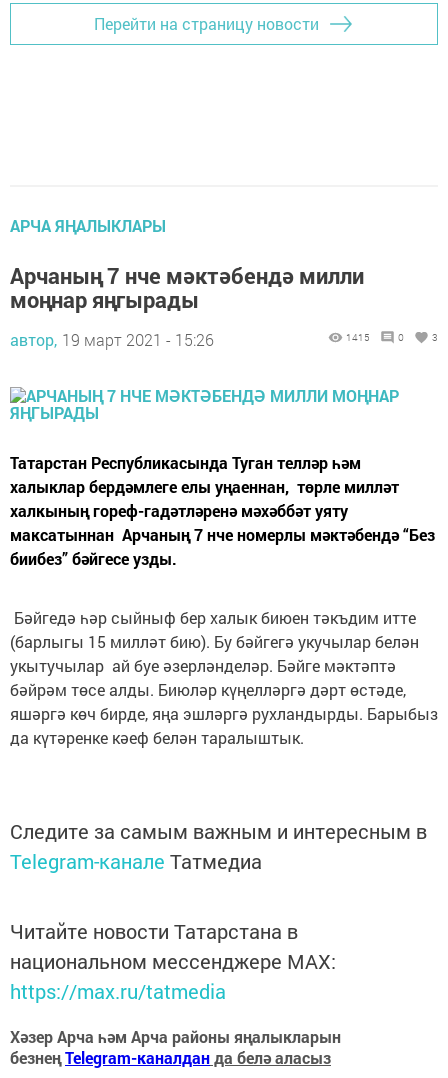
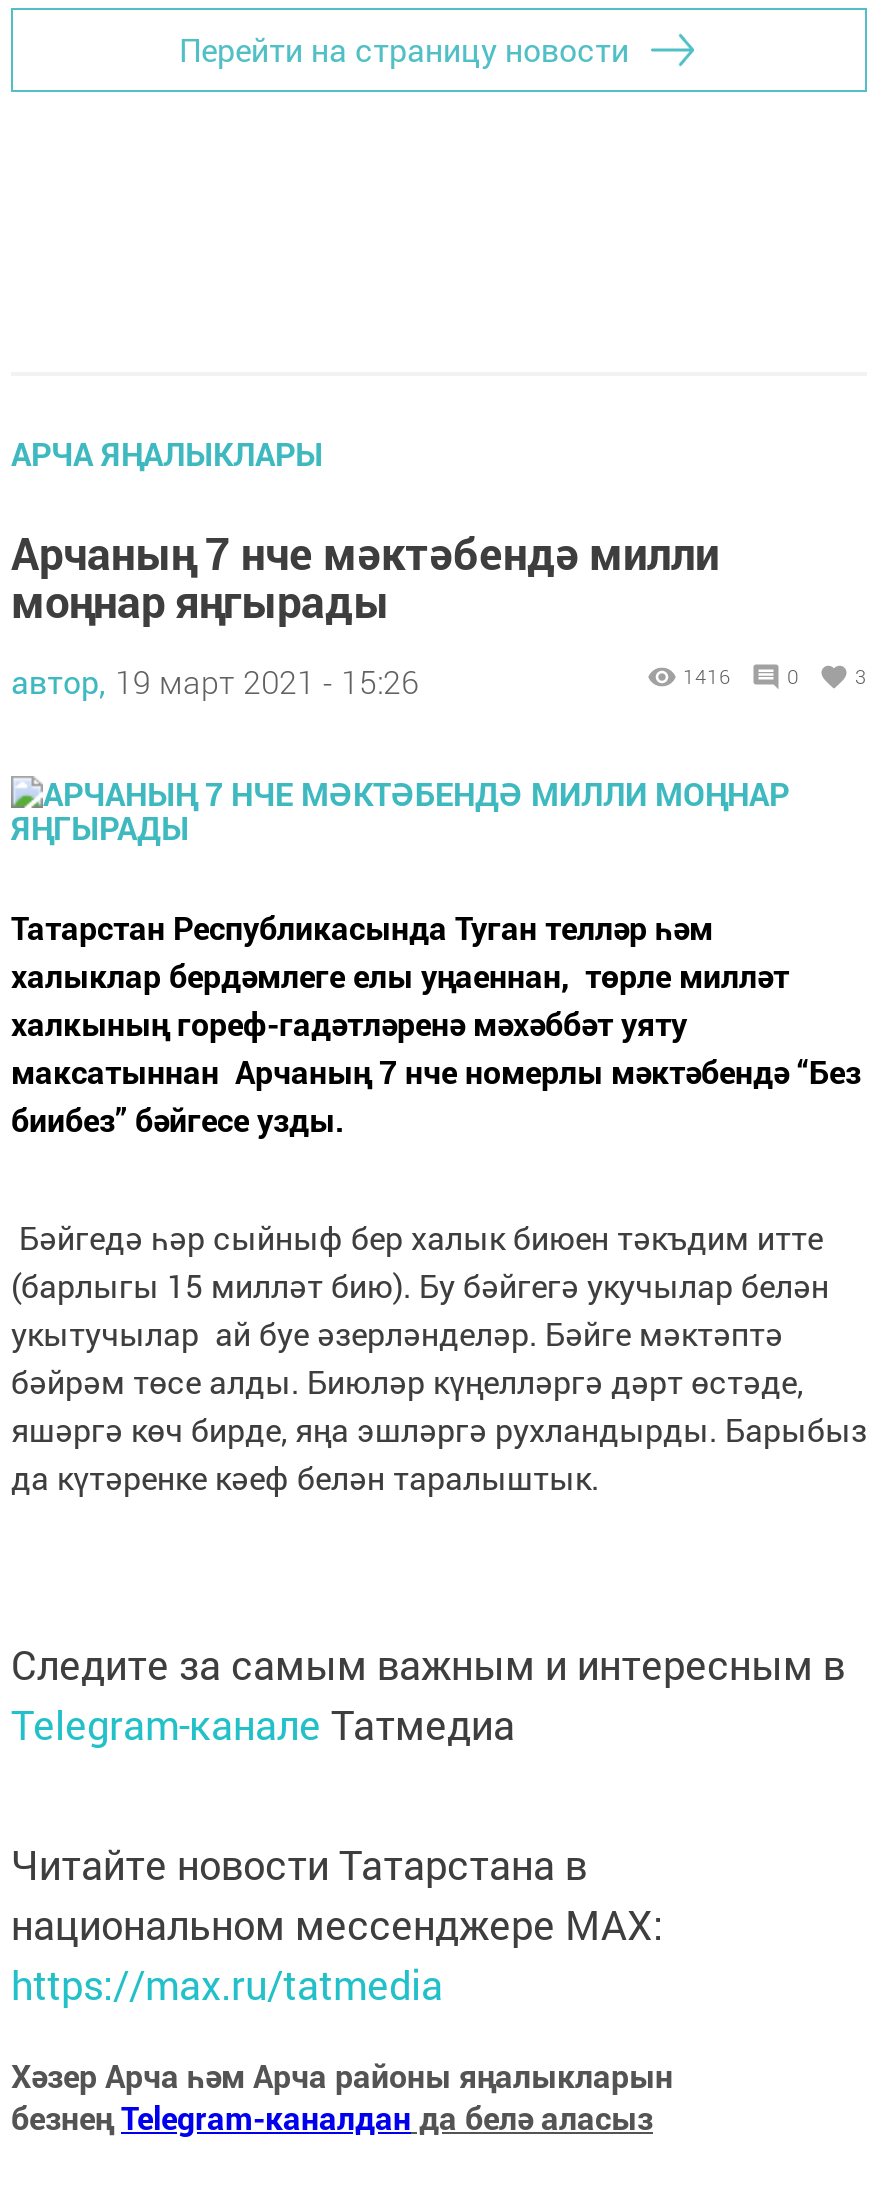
- 1415
+ 1416
